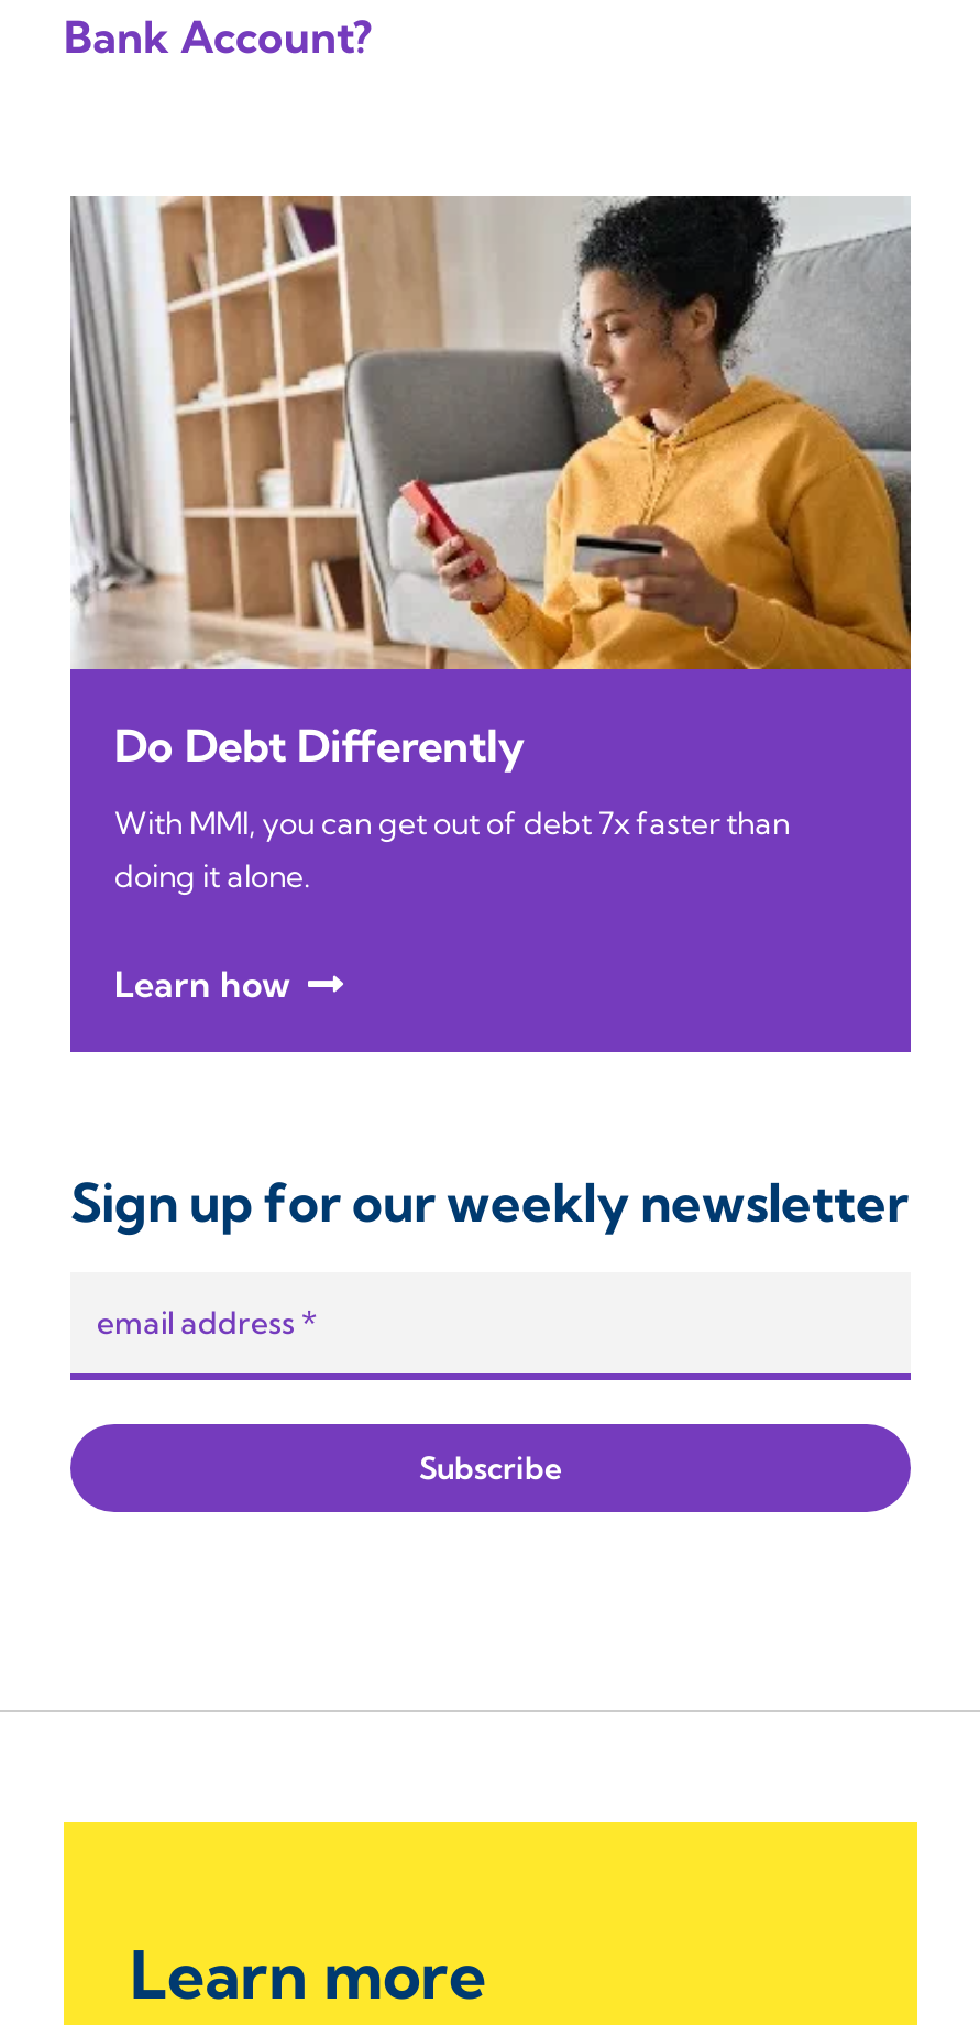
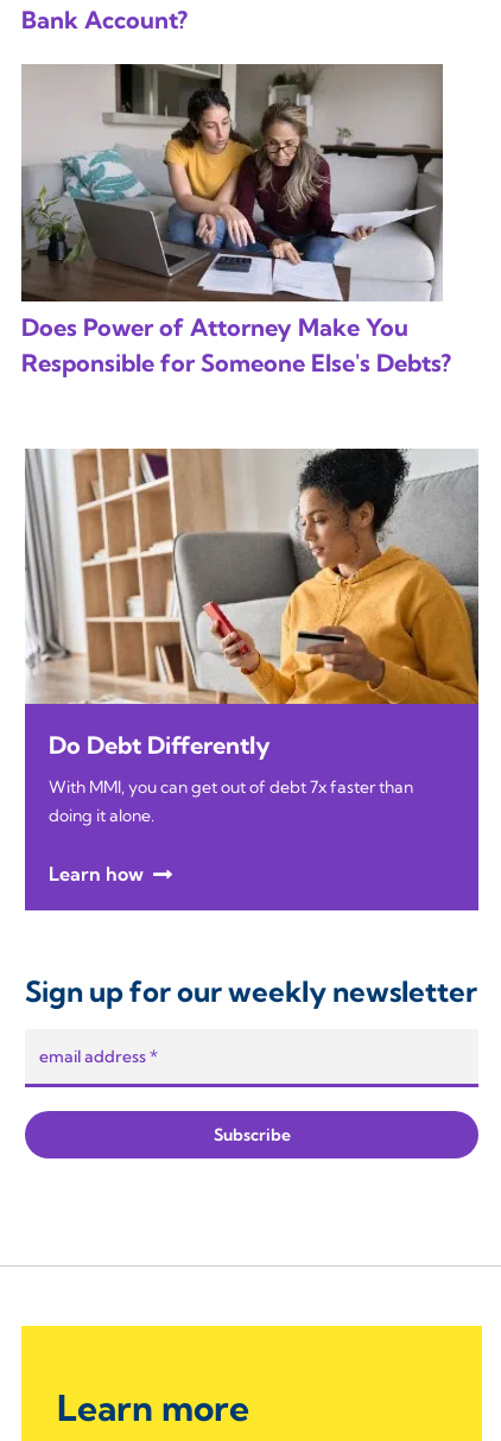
+ [image]
+ Does Power of Attorney Make You
+ Responsible for Someone Else's Debts?
